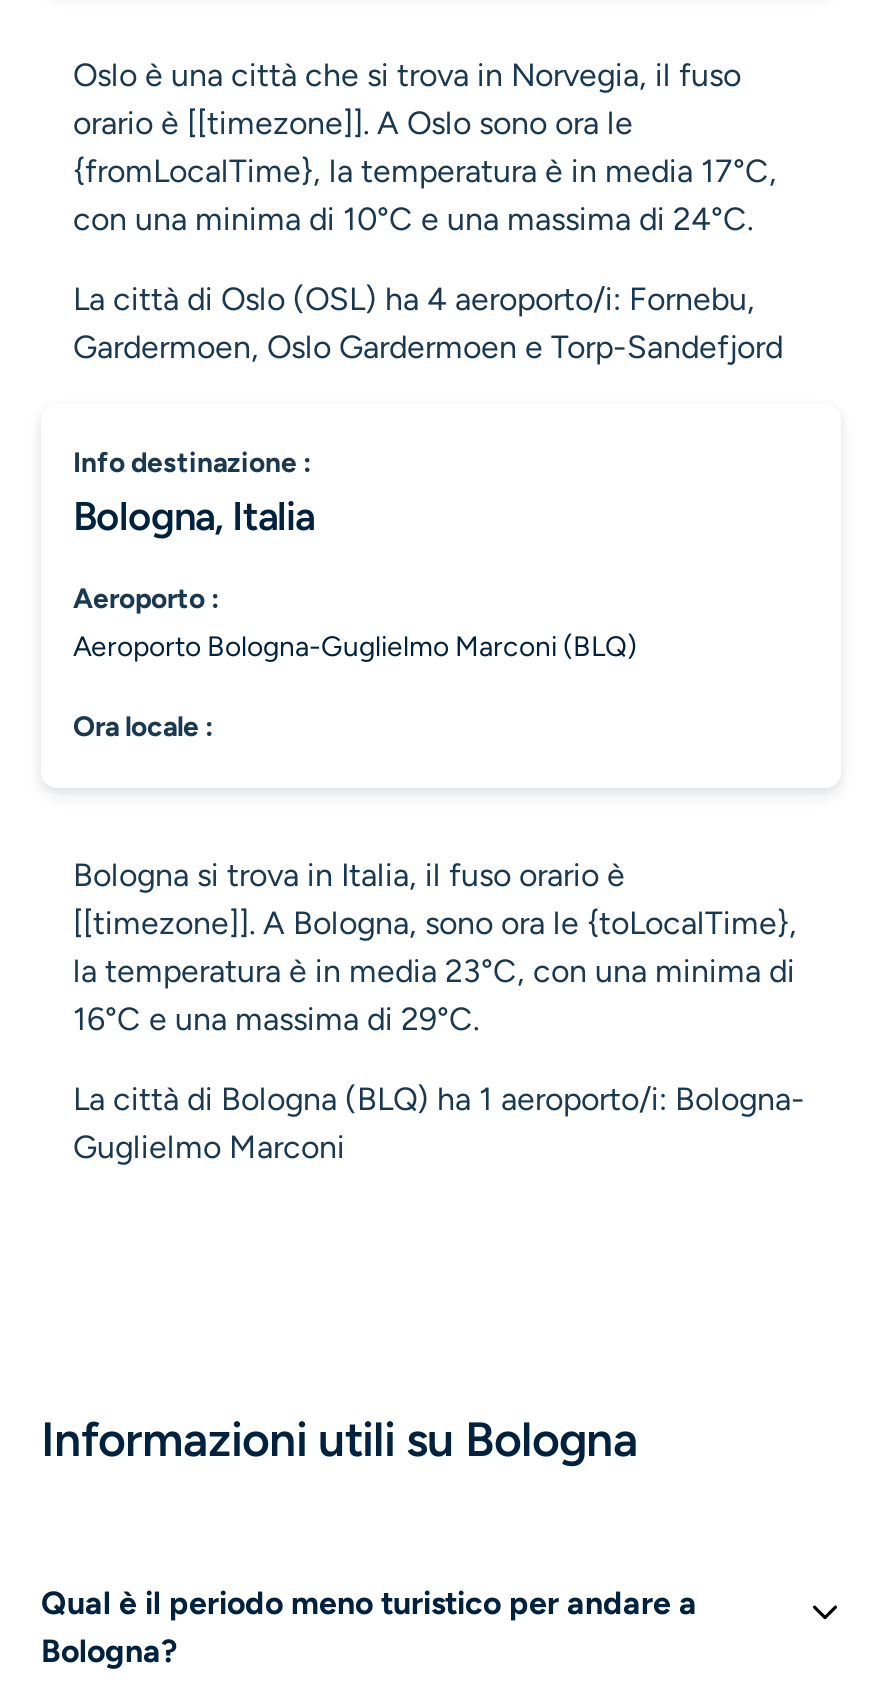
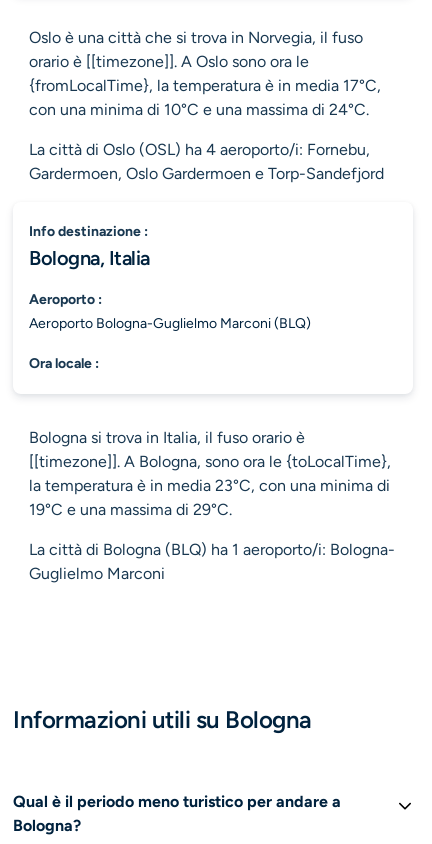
- 16°C e una massima di 29°C.
+ 19°C e una massima di 29°C.
